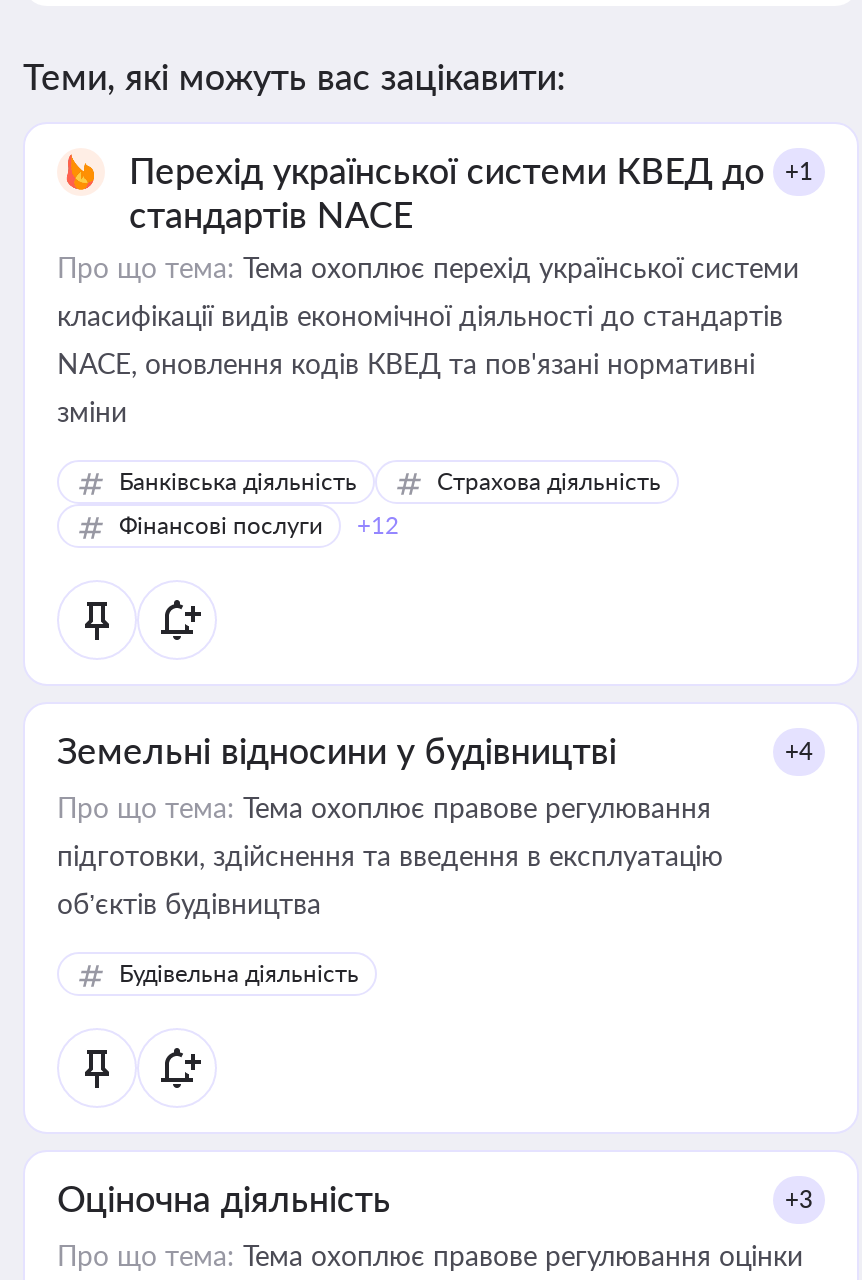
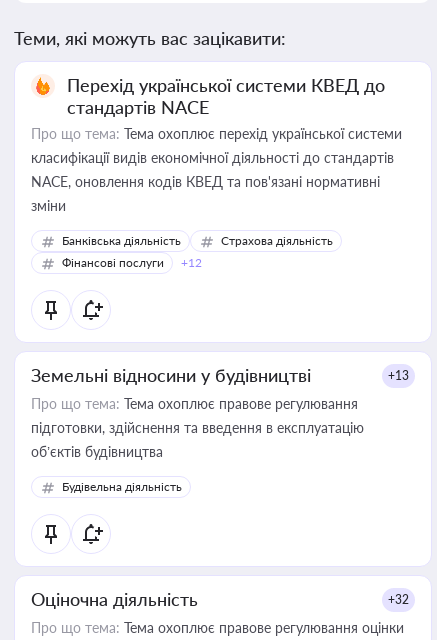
- +1

- +4
+ +13

- +3
+ +32
